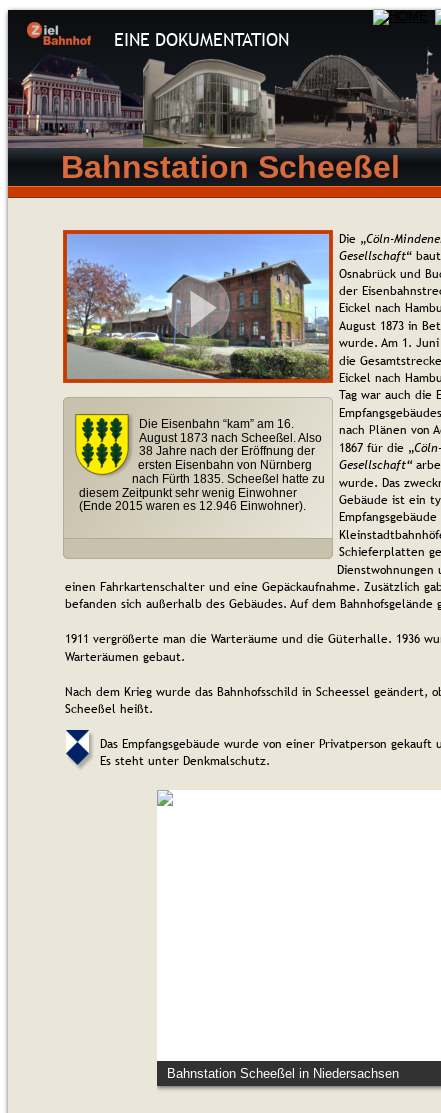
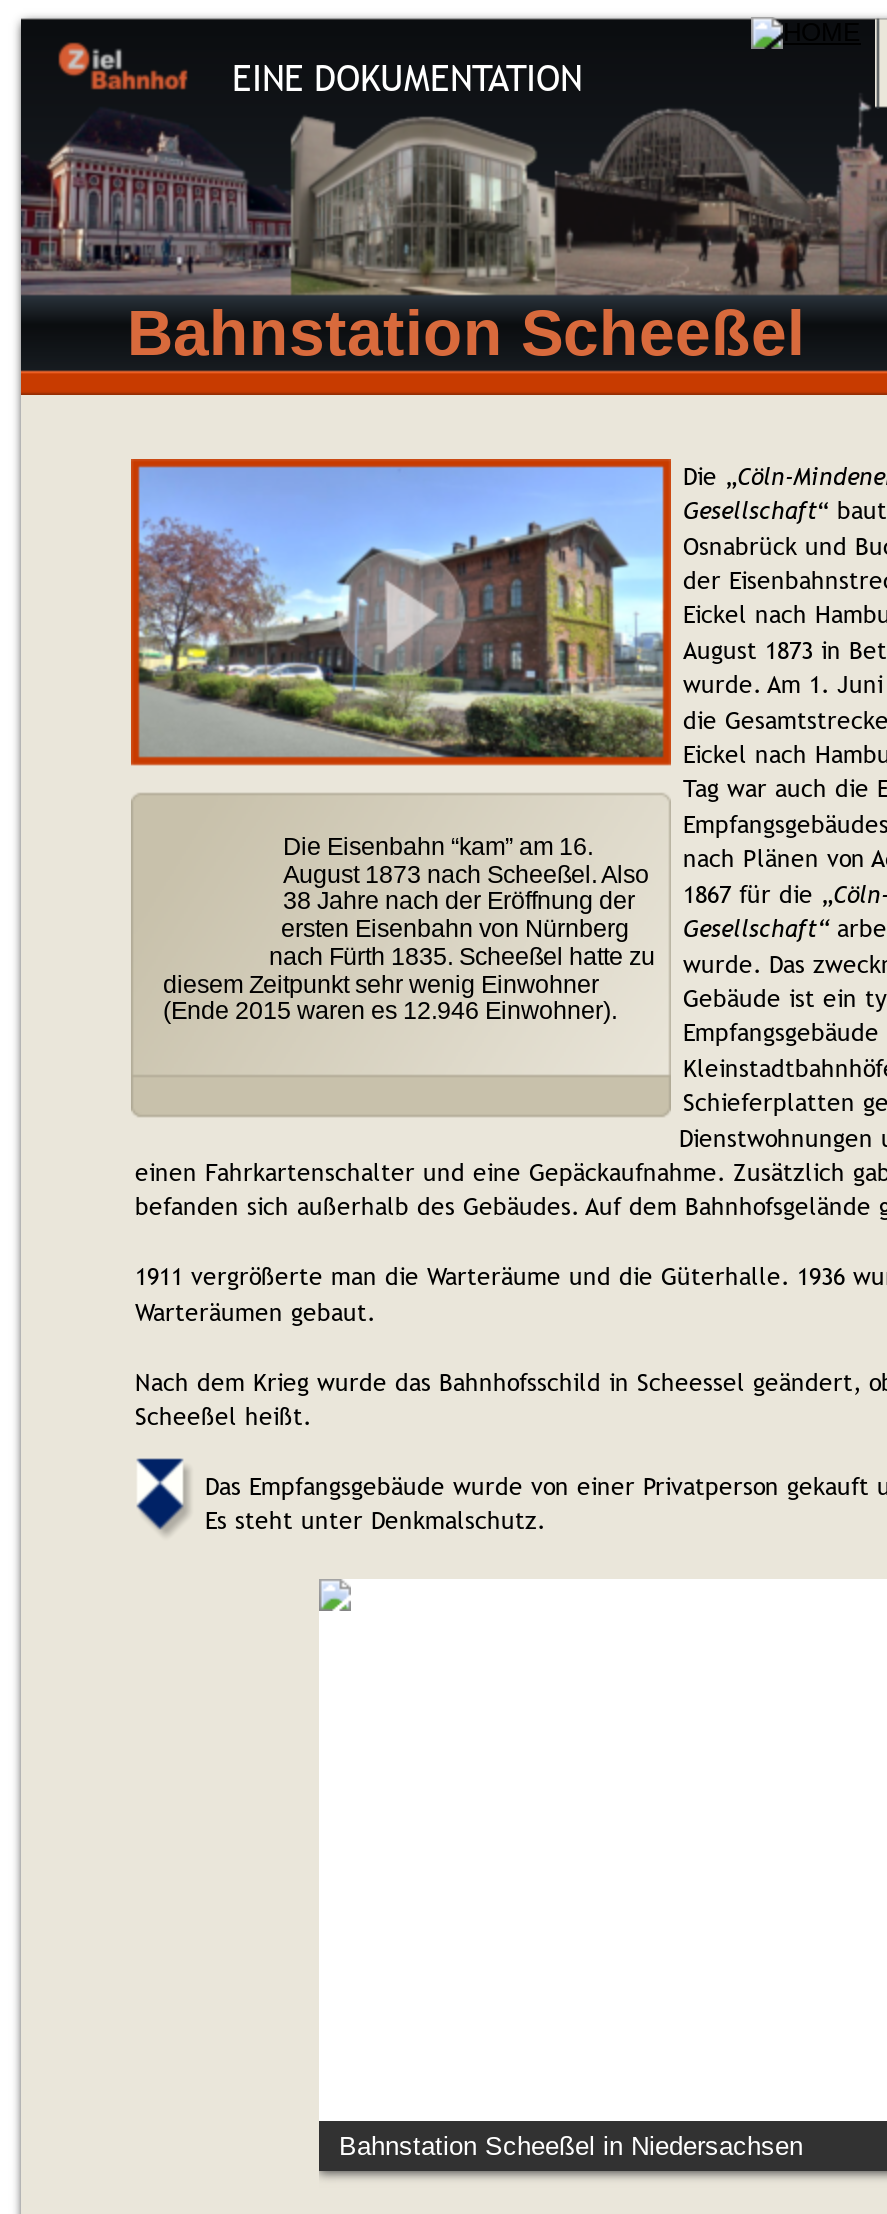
- [image]
